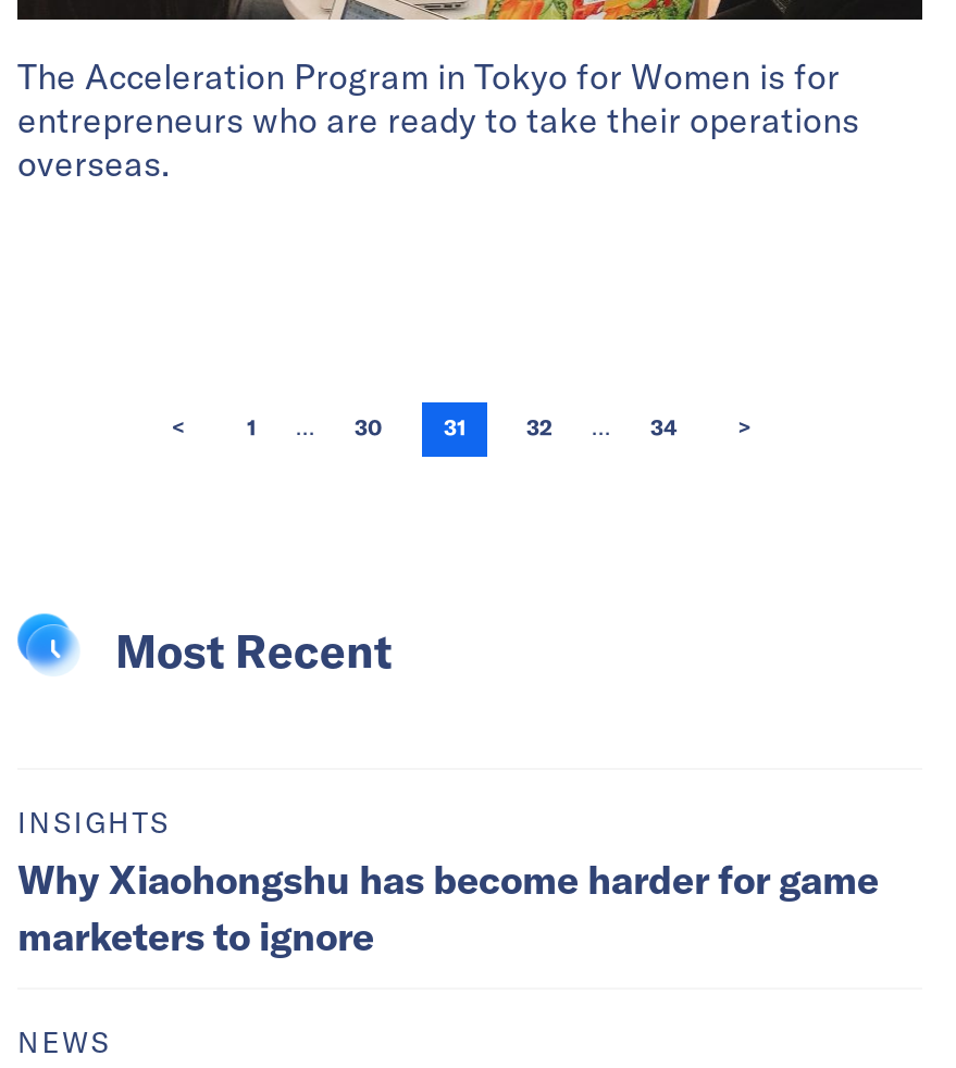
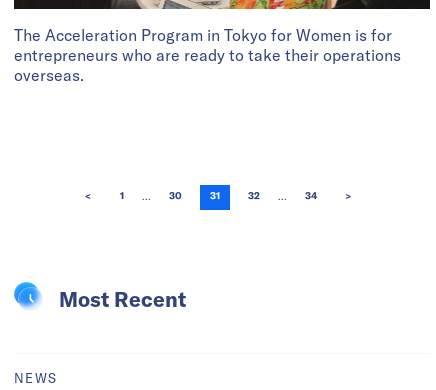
- INSIGHTS
- Why Xiaohongshu has become harder for game
- marketers to ignore
